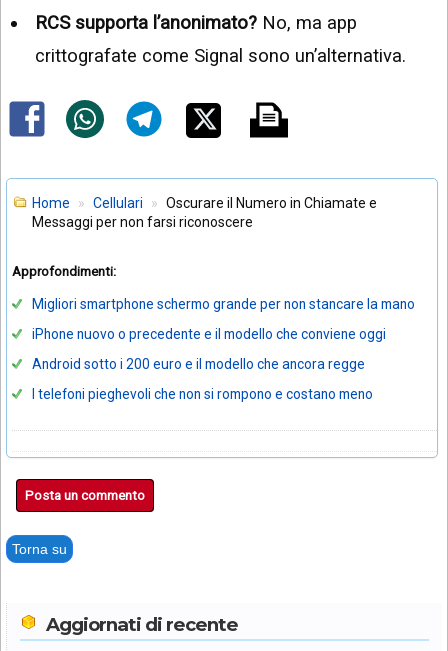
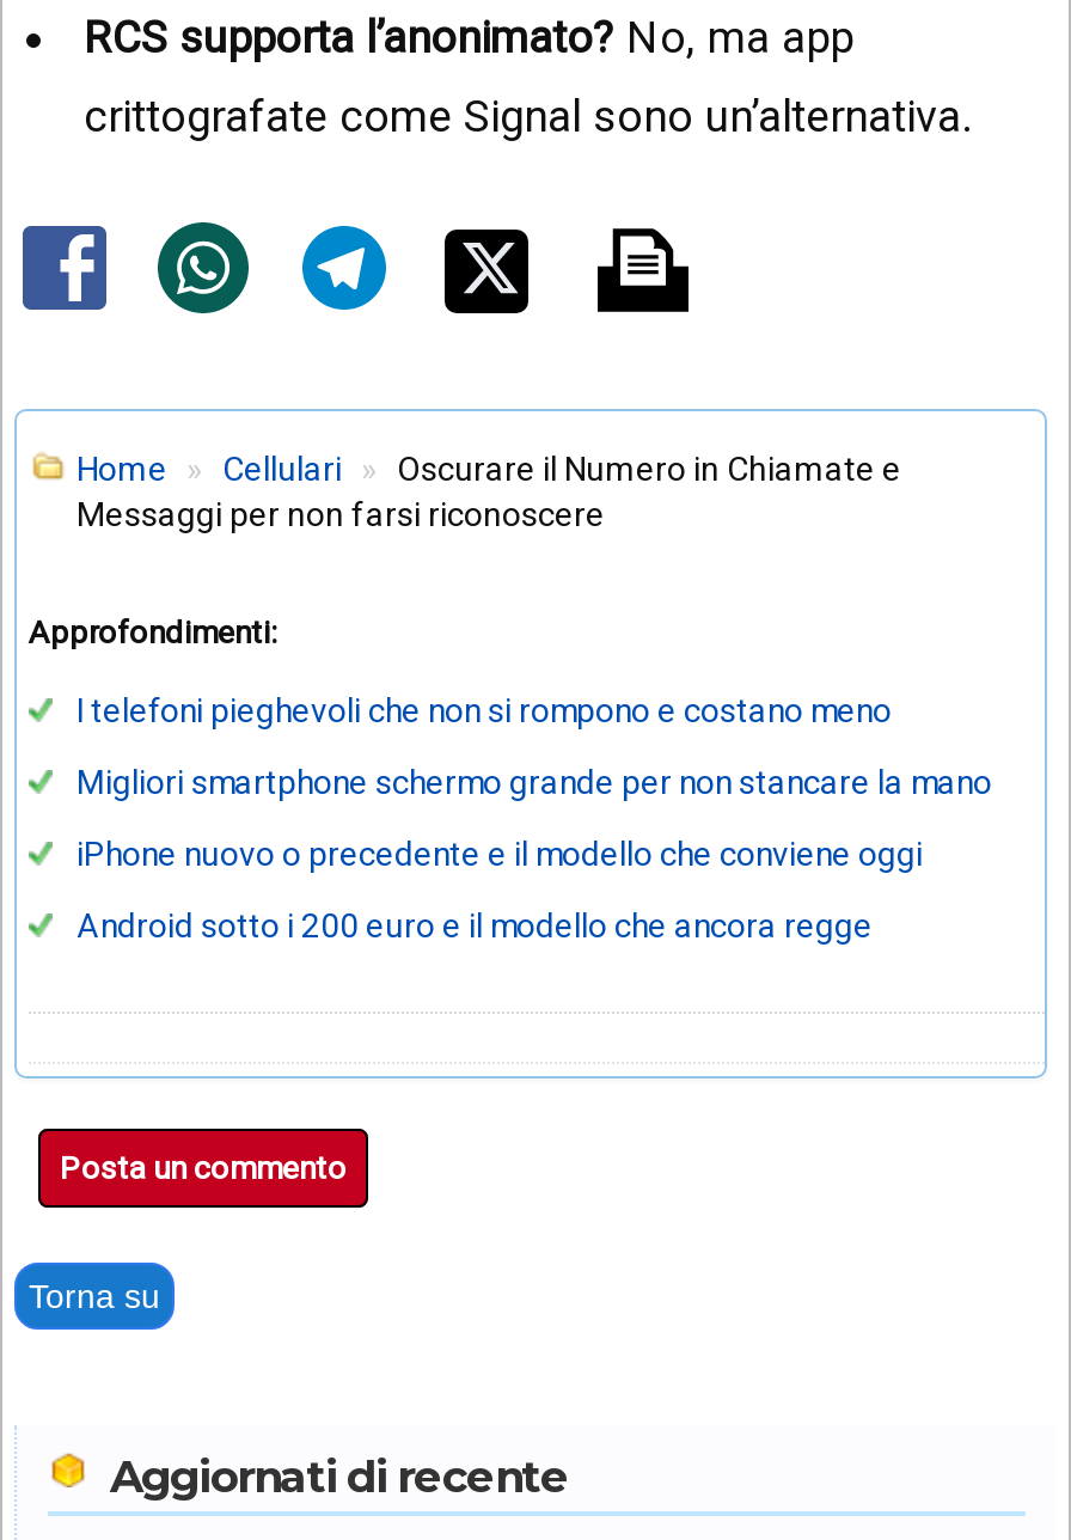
moved down: Migliori smartphone schermo grande per non stancare la mano | iPhone nuovo o precedente e il modello che conviene oggi | Android sotto i 200 euro e il modello che ancora regge

moved up: I telefoni pieghevoli che non si rompono e costano meno
